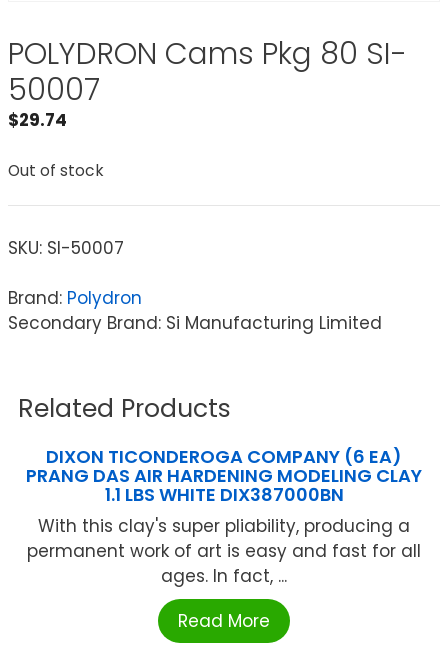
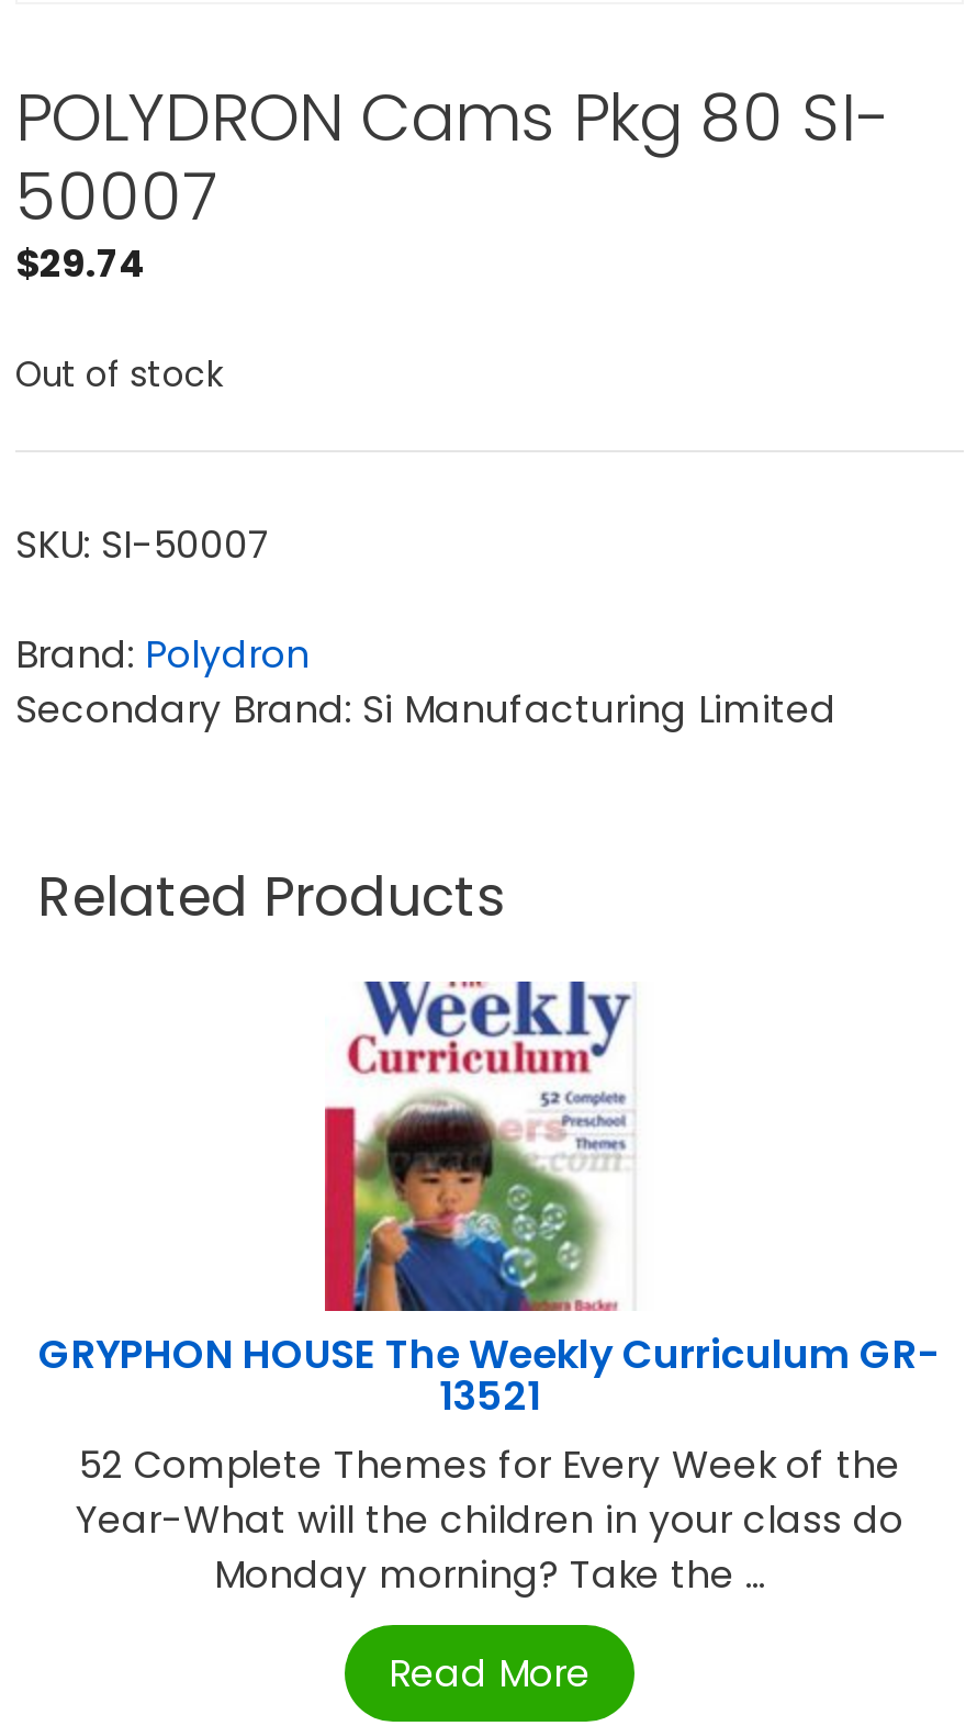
- DIXON TICONDEROGA COMPANY (6 EA)
- PRANG DAS AIR HARDENING MODELING CLAY
- 1.1 LBS WHITE DIX387000BN
- With this clay's super pliability, producing a
- permanent work of art is easy and fast for all
- ages. In fact, ...
+ GRYPHON HOUSE The Weekly Curriculum GR-
+ 13521
+ 52 Complete Themes for Every Week of the
+ Year-What will the children in your class do
+ Monday morning? Take the ...
